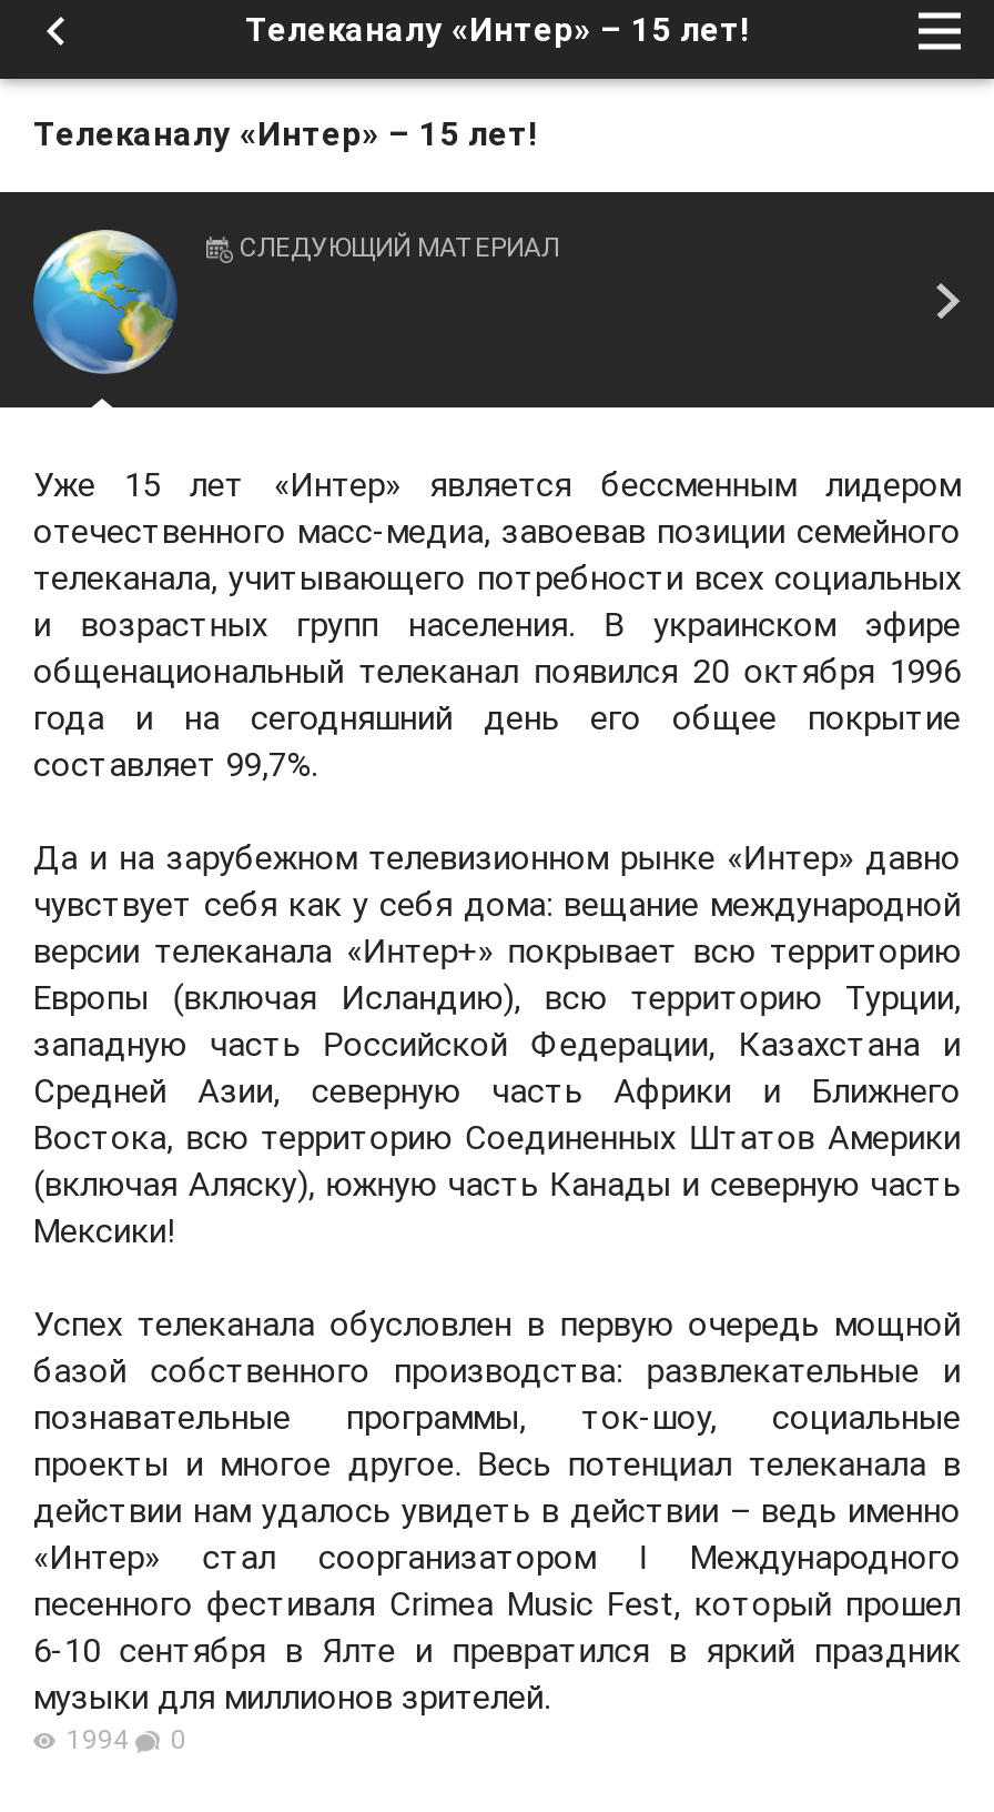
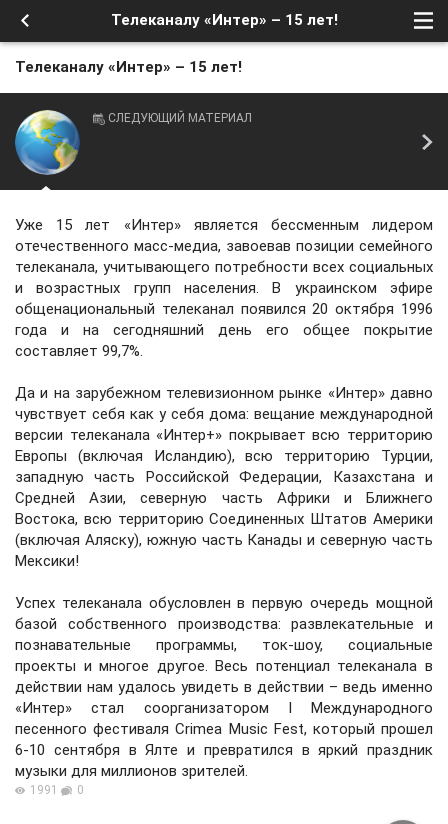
- 1994 0
+ 1991 0
